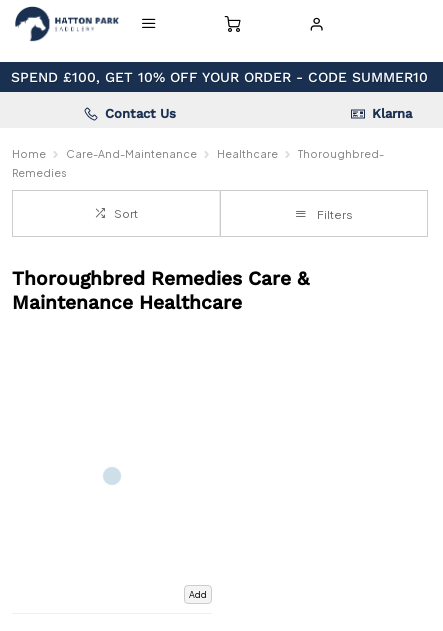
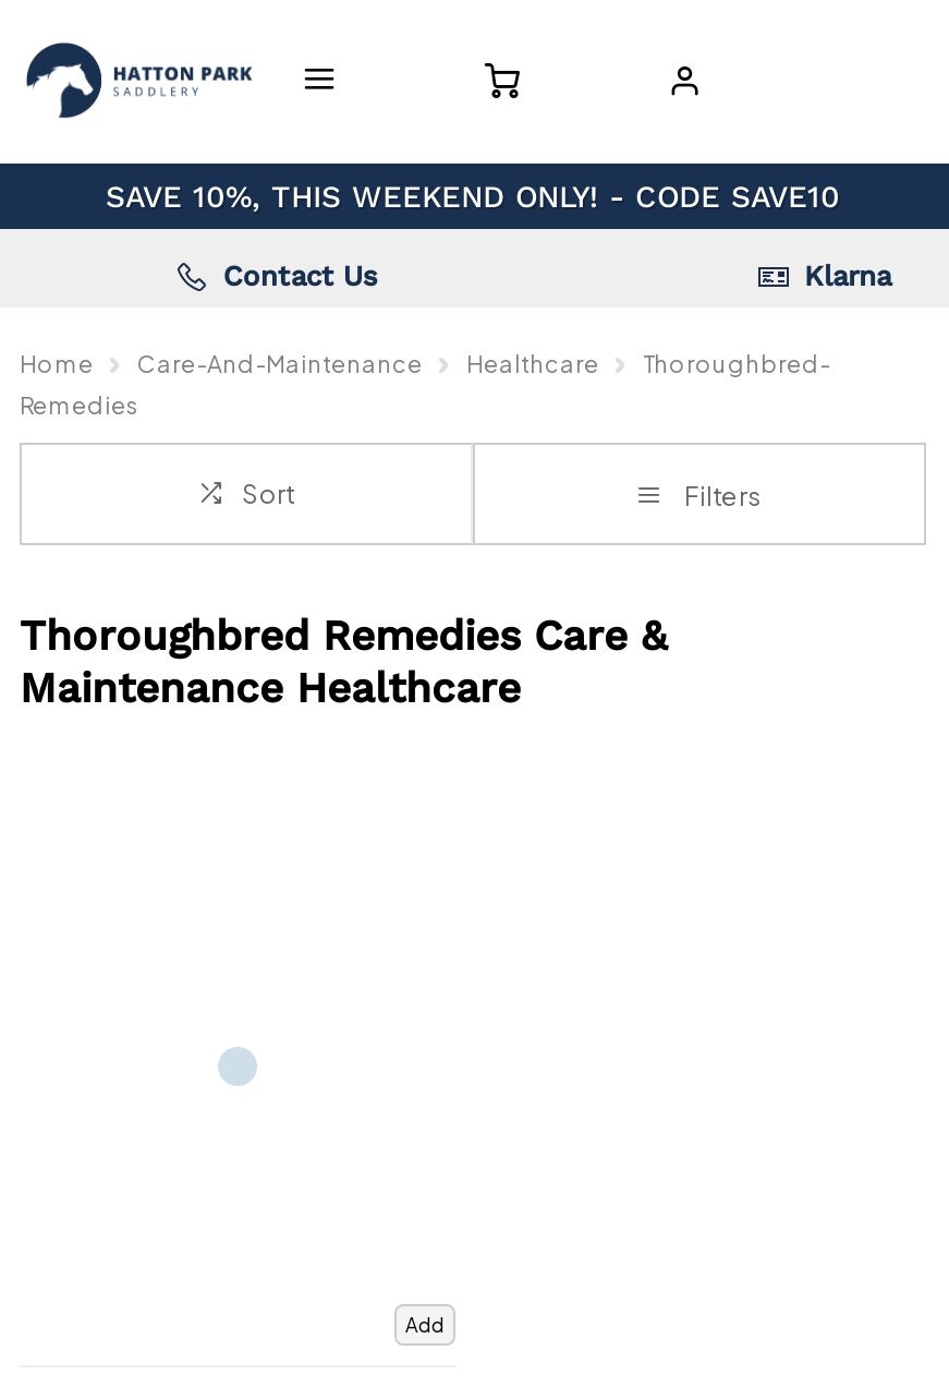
- SPEND £100, GET 10% OFF YOUR ORDER - CODE SUMMER10
+ SAVE 10%, THIS WEEKEND ONLY! - CODE SAVE10
